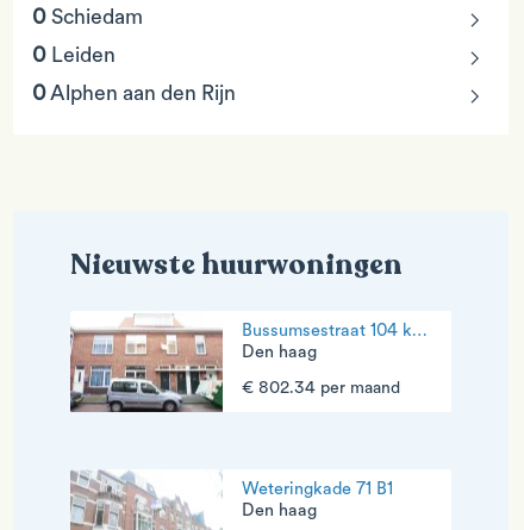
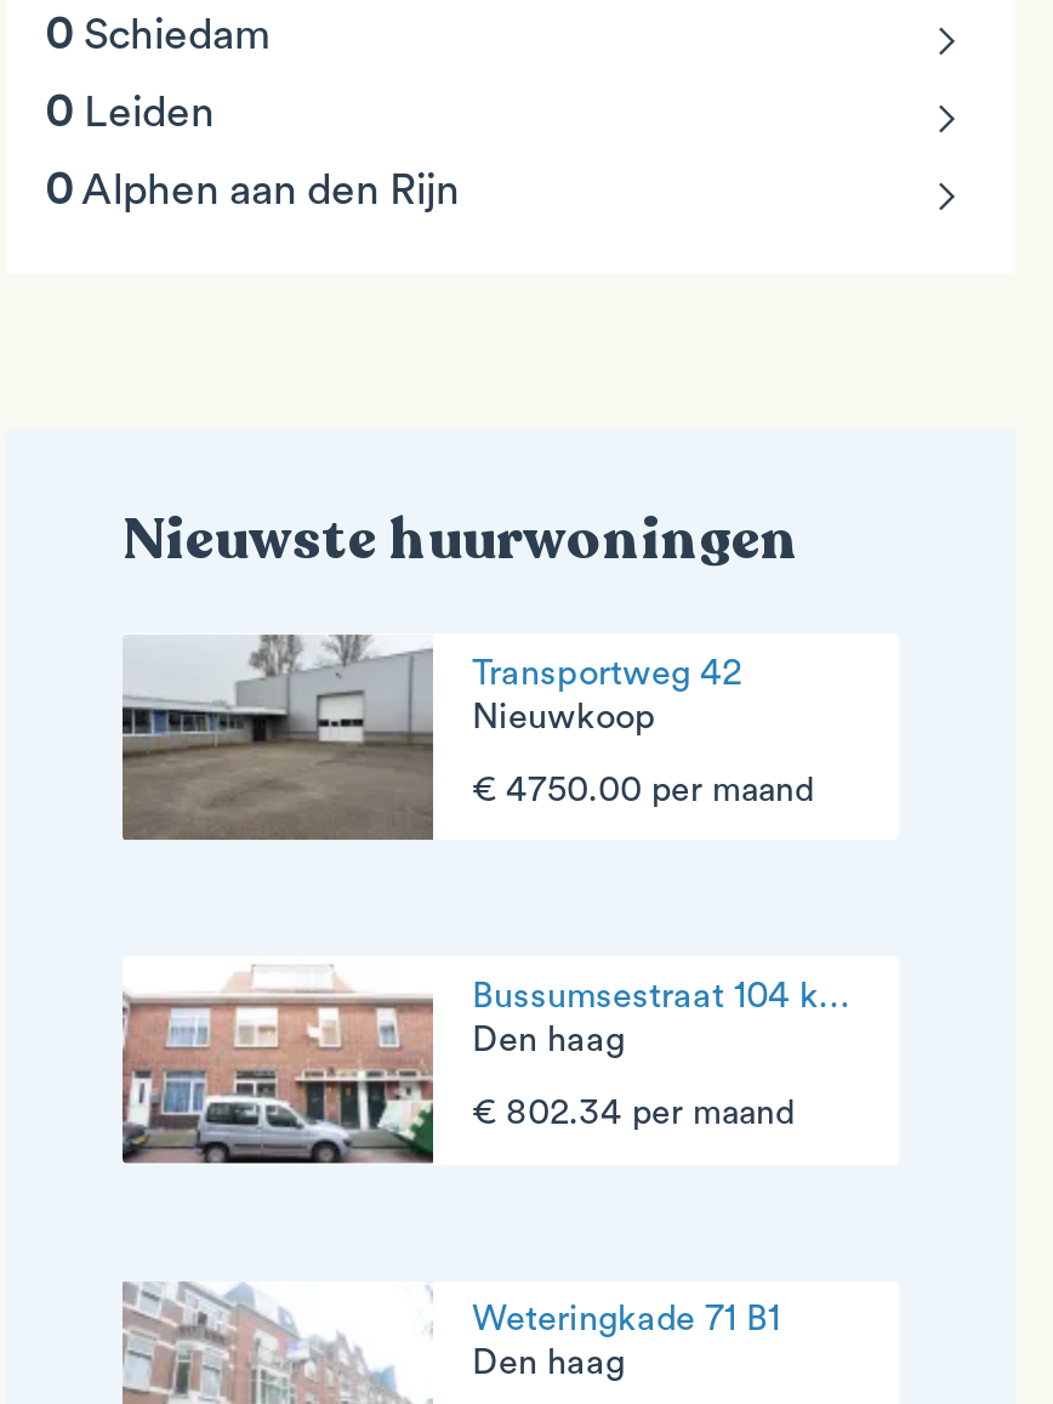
+ [image]
+ Transportweg 42
+ Nieuwkoop
+ € 4750.00 per maand
